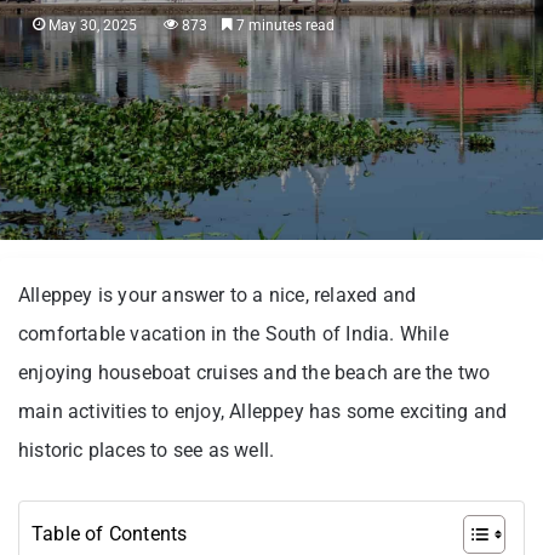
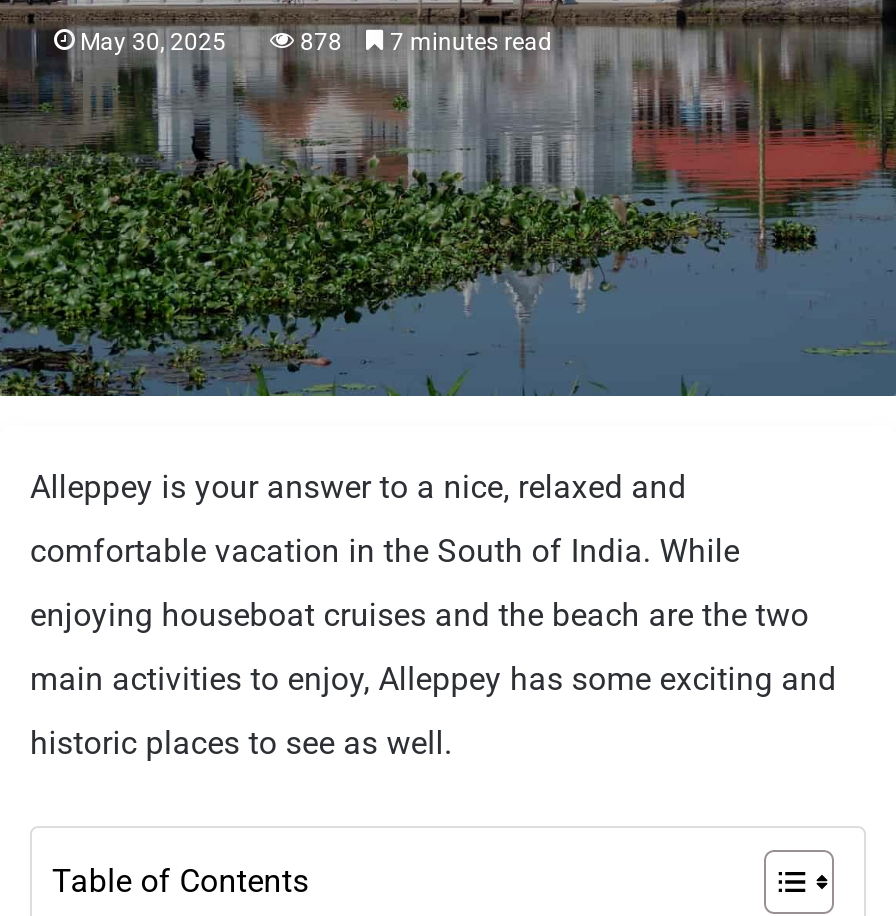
- 873 7 minutes read
+ 878 7 minutes read
